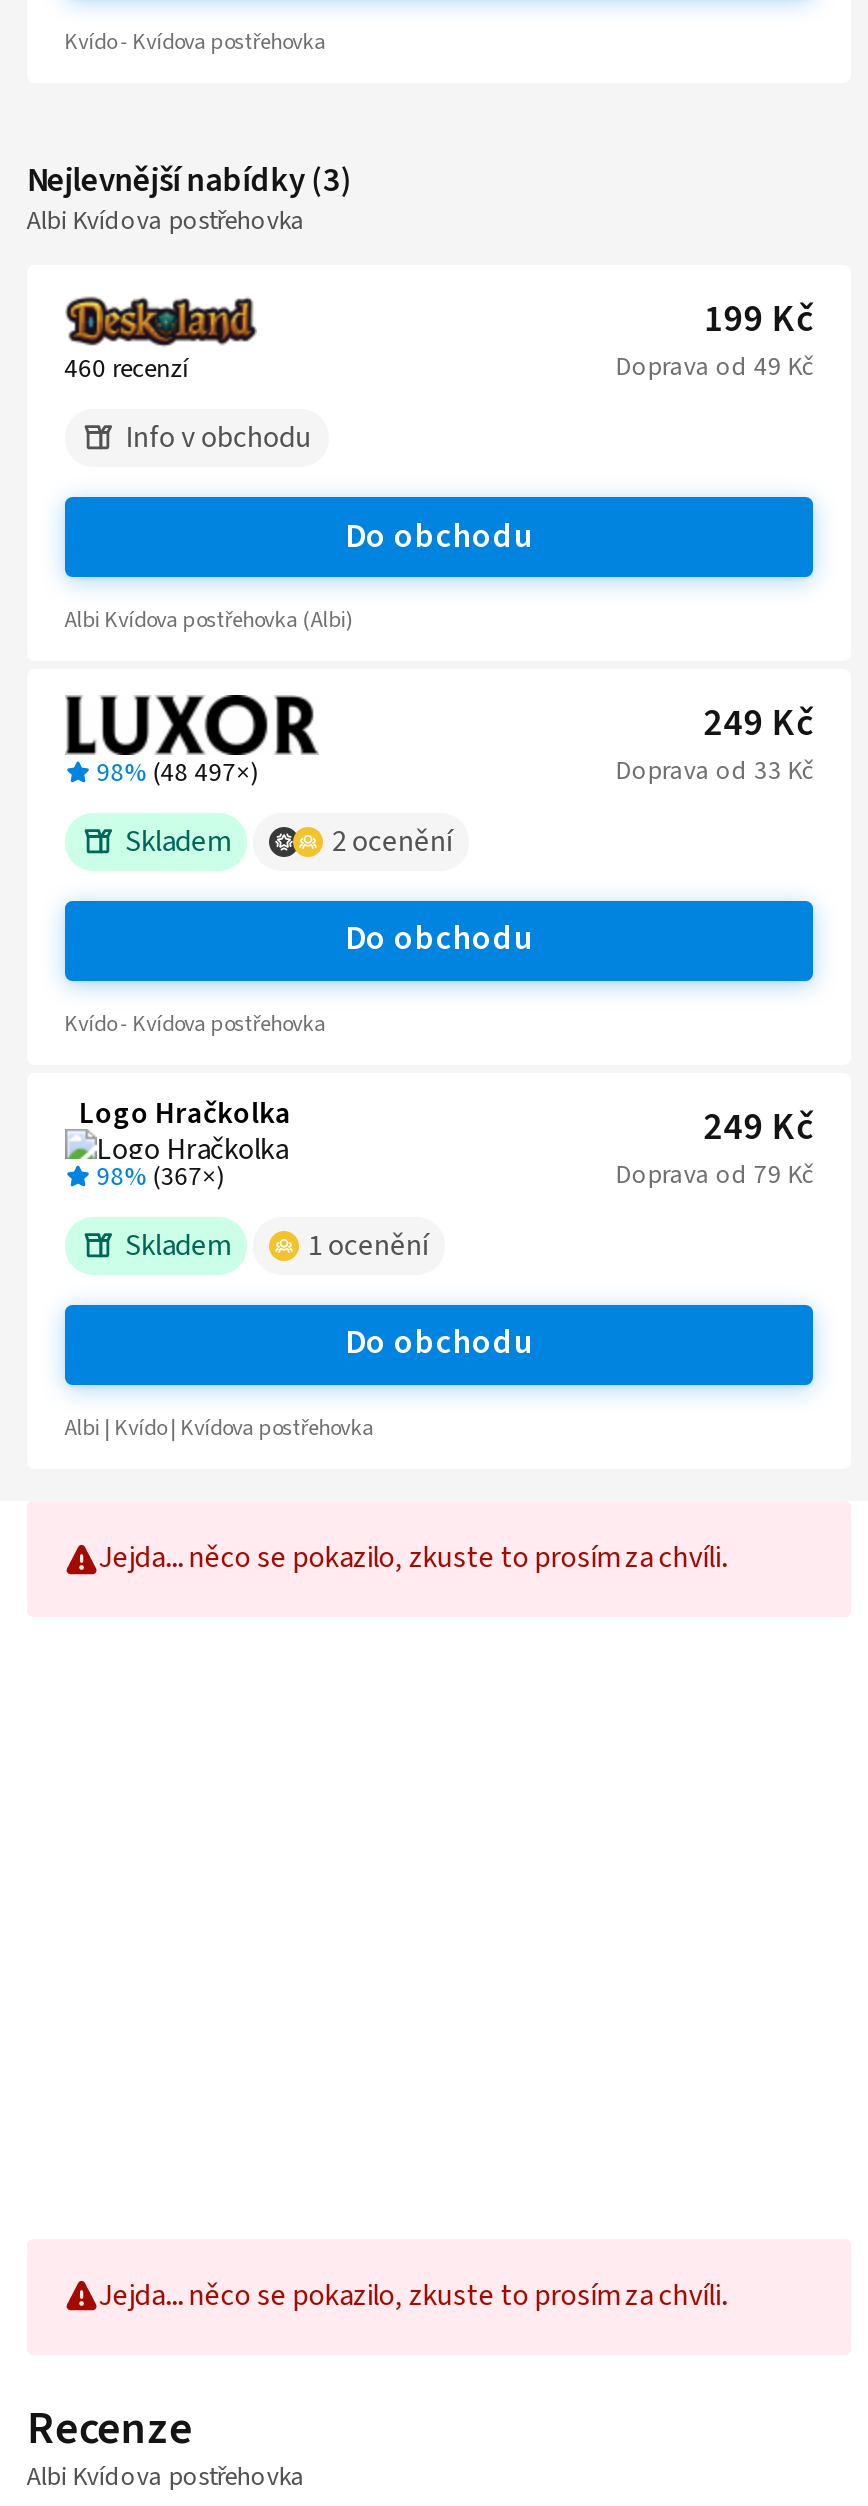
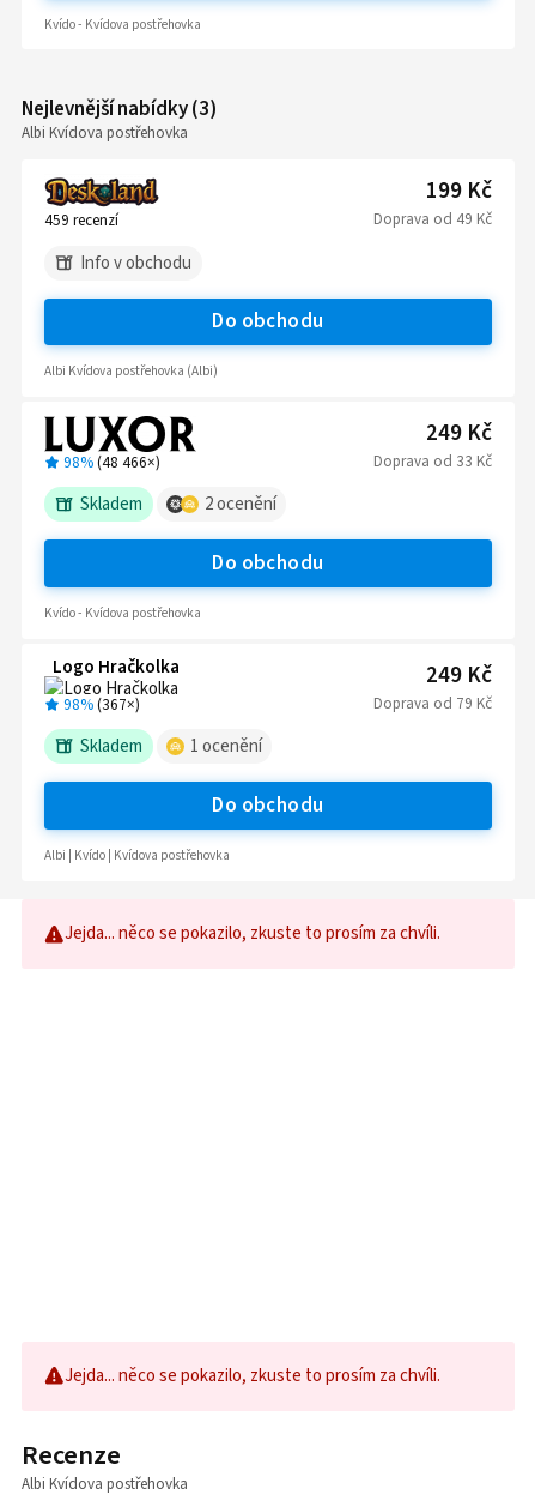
- 460 recenzí
+ 459 recenzí

- 98% (48 497×)
+ 98% (48 466×)
